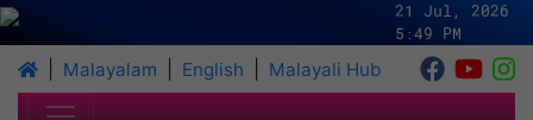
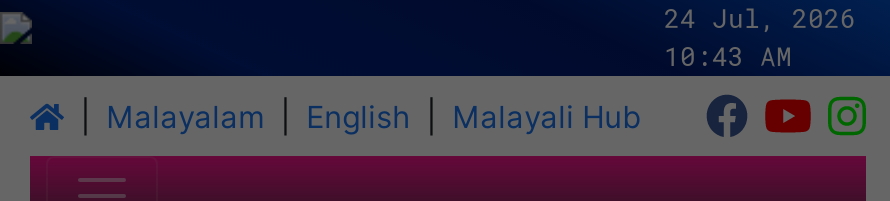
- 21 Jul, 2026
- 5:49 PM
+ 24 Jul, 2026
+ 10:43 AM
